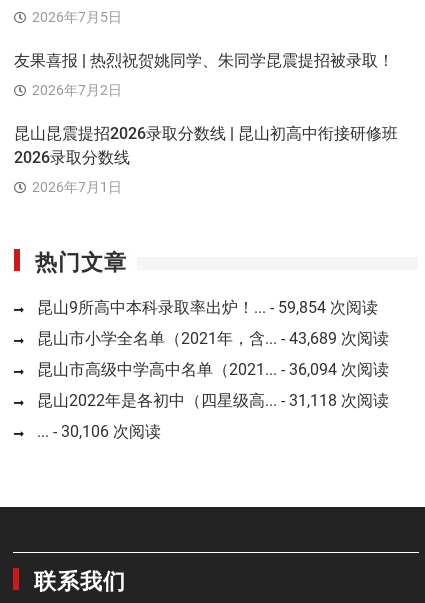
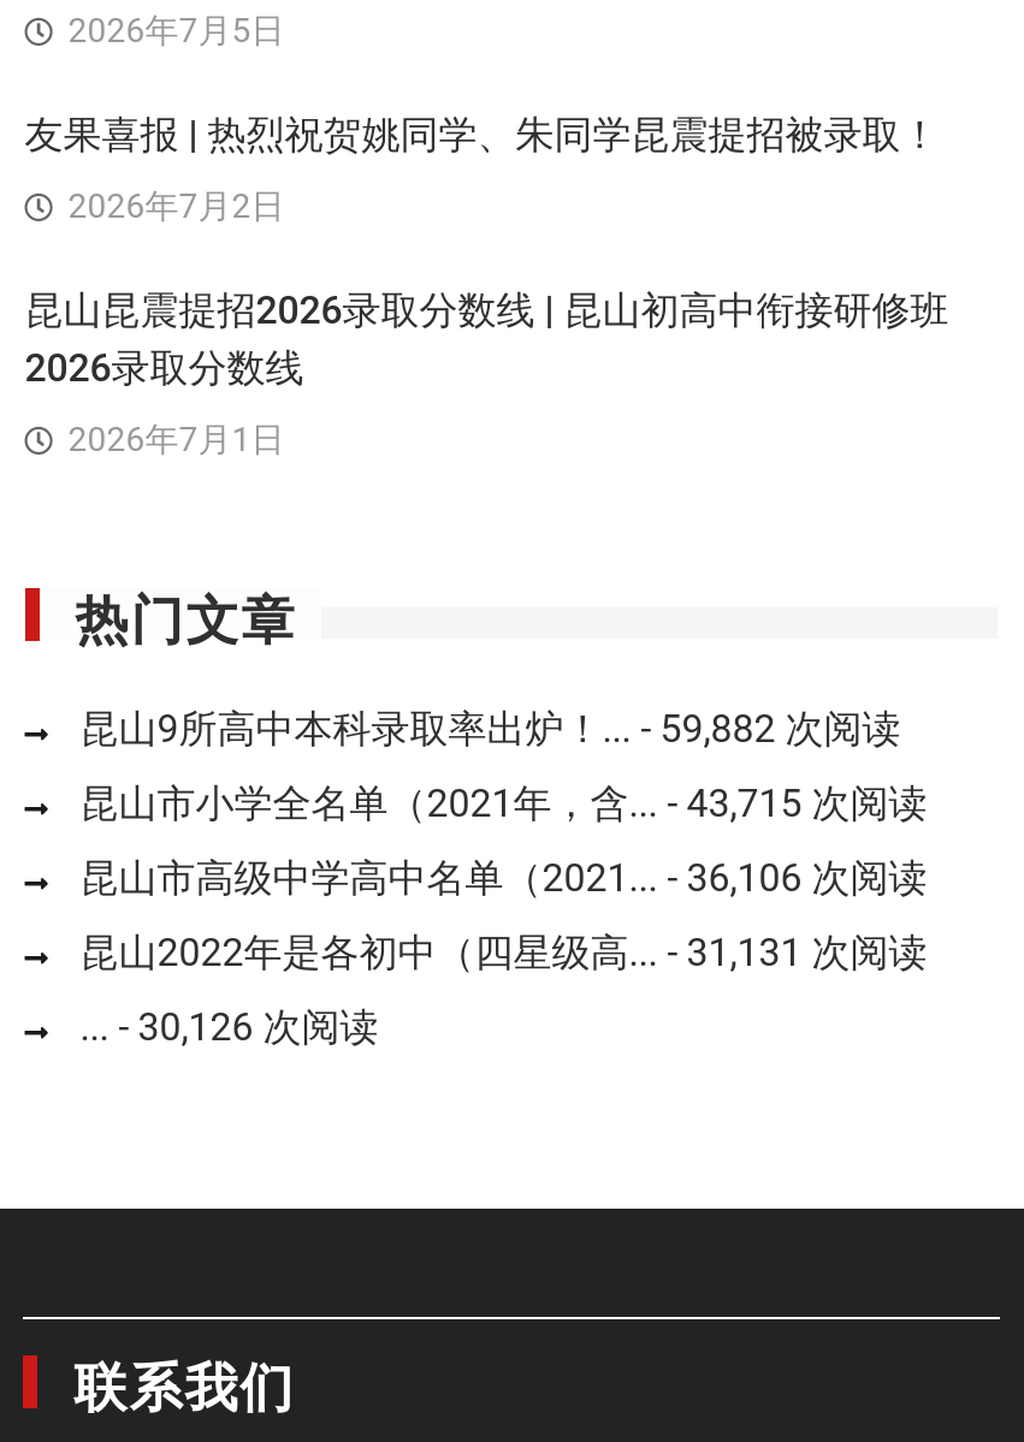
- 昆山9所高中本科录取率出炉！... - 59,854 次阅读
+ 昆山9所高中本科录取率出炉！... - 59,882 次阅读

- 昆山市小学全名单（2021年，含... - 43,689 次阅读
+ 昆山市小学全名单（2021年，含... - 43,715 次阅读

- 昆山市高级中学高中名单（2021... - 36,094 次阅读
+ 昆山市高级中学高中名单（2021... - 36,106 次阅读

- 昆山2022年是各初中（四星级高... - 31,118 次阅读
+ 昆山2022年是各初中（四星级高... - 31,131 次阅读

- ... - 30,106 次阅读
+ ... - 30,126 次阅读
